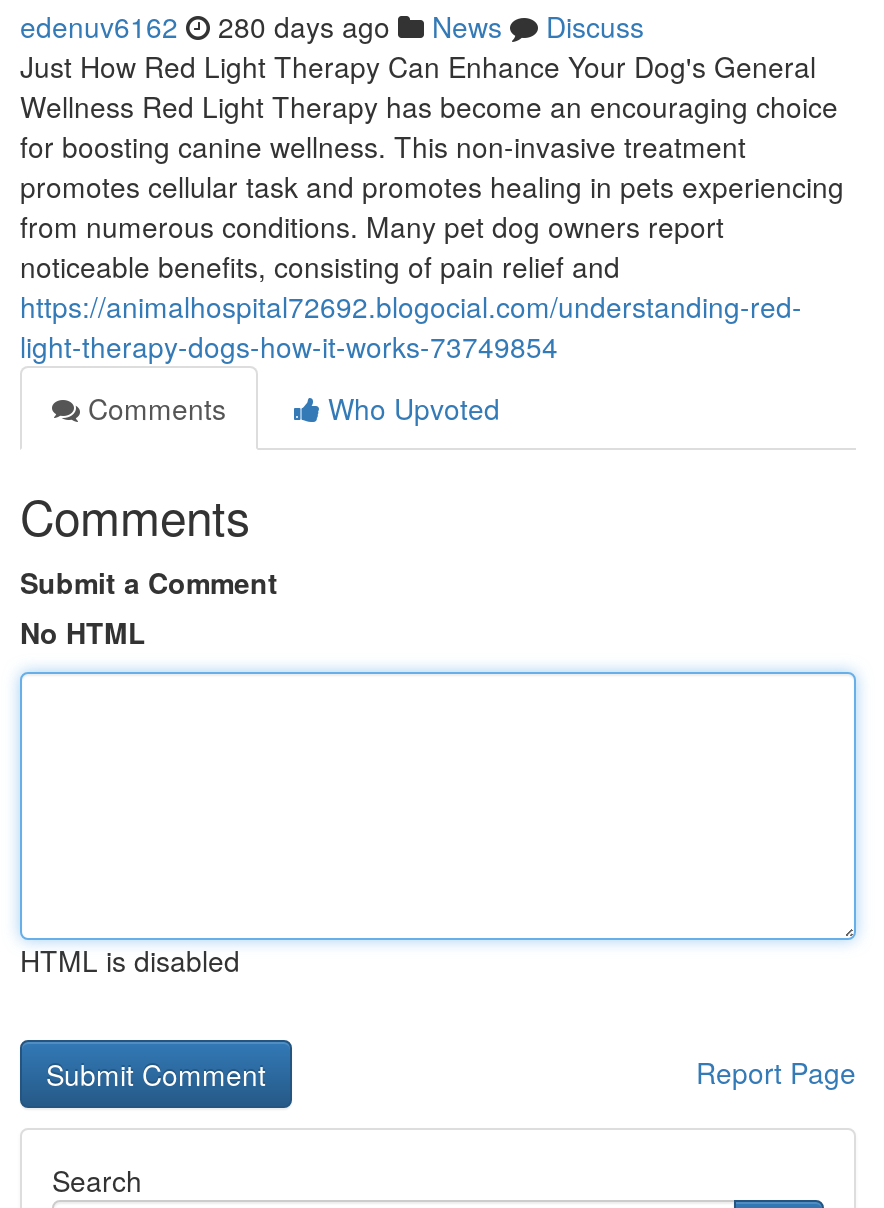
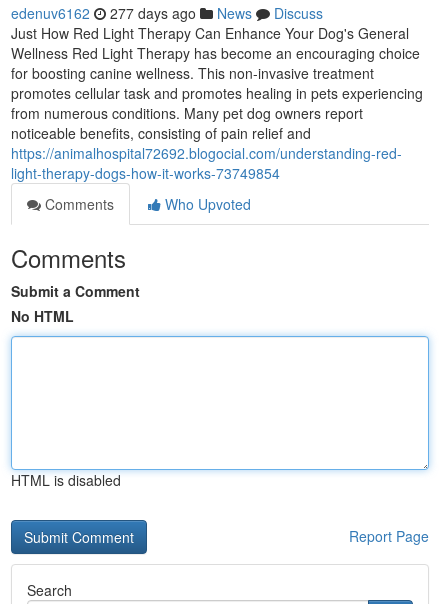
- edenuv6162 280 days ago News Discuss
+ edenuv6162 277 days ago News Discuss
